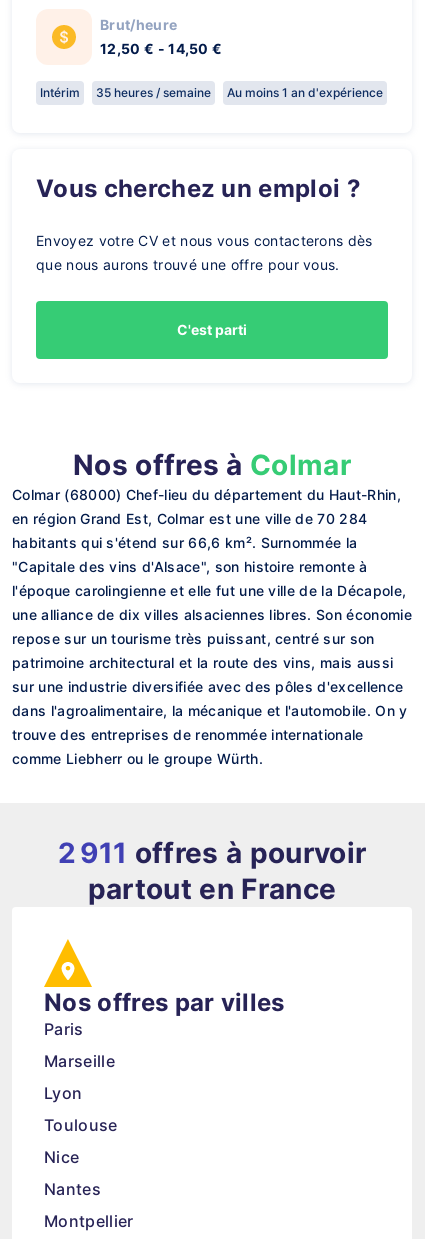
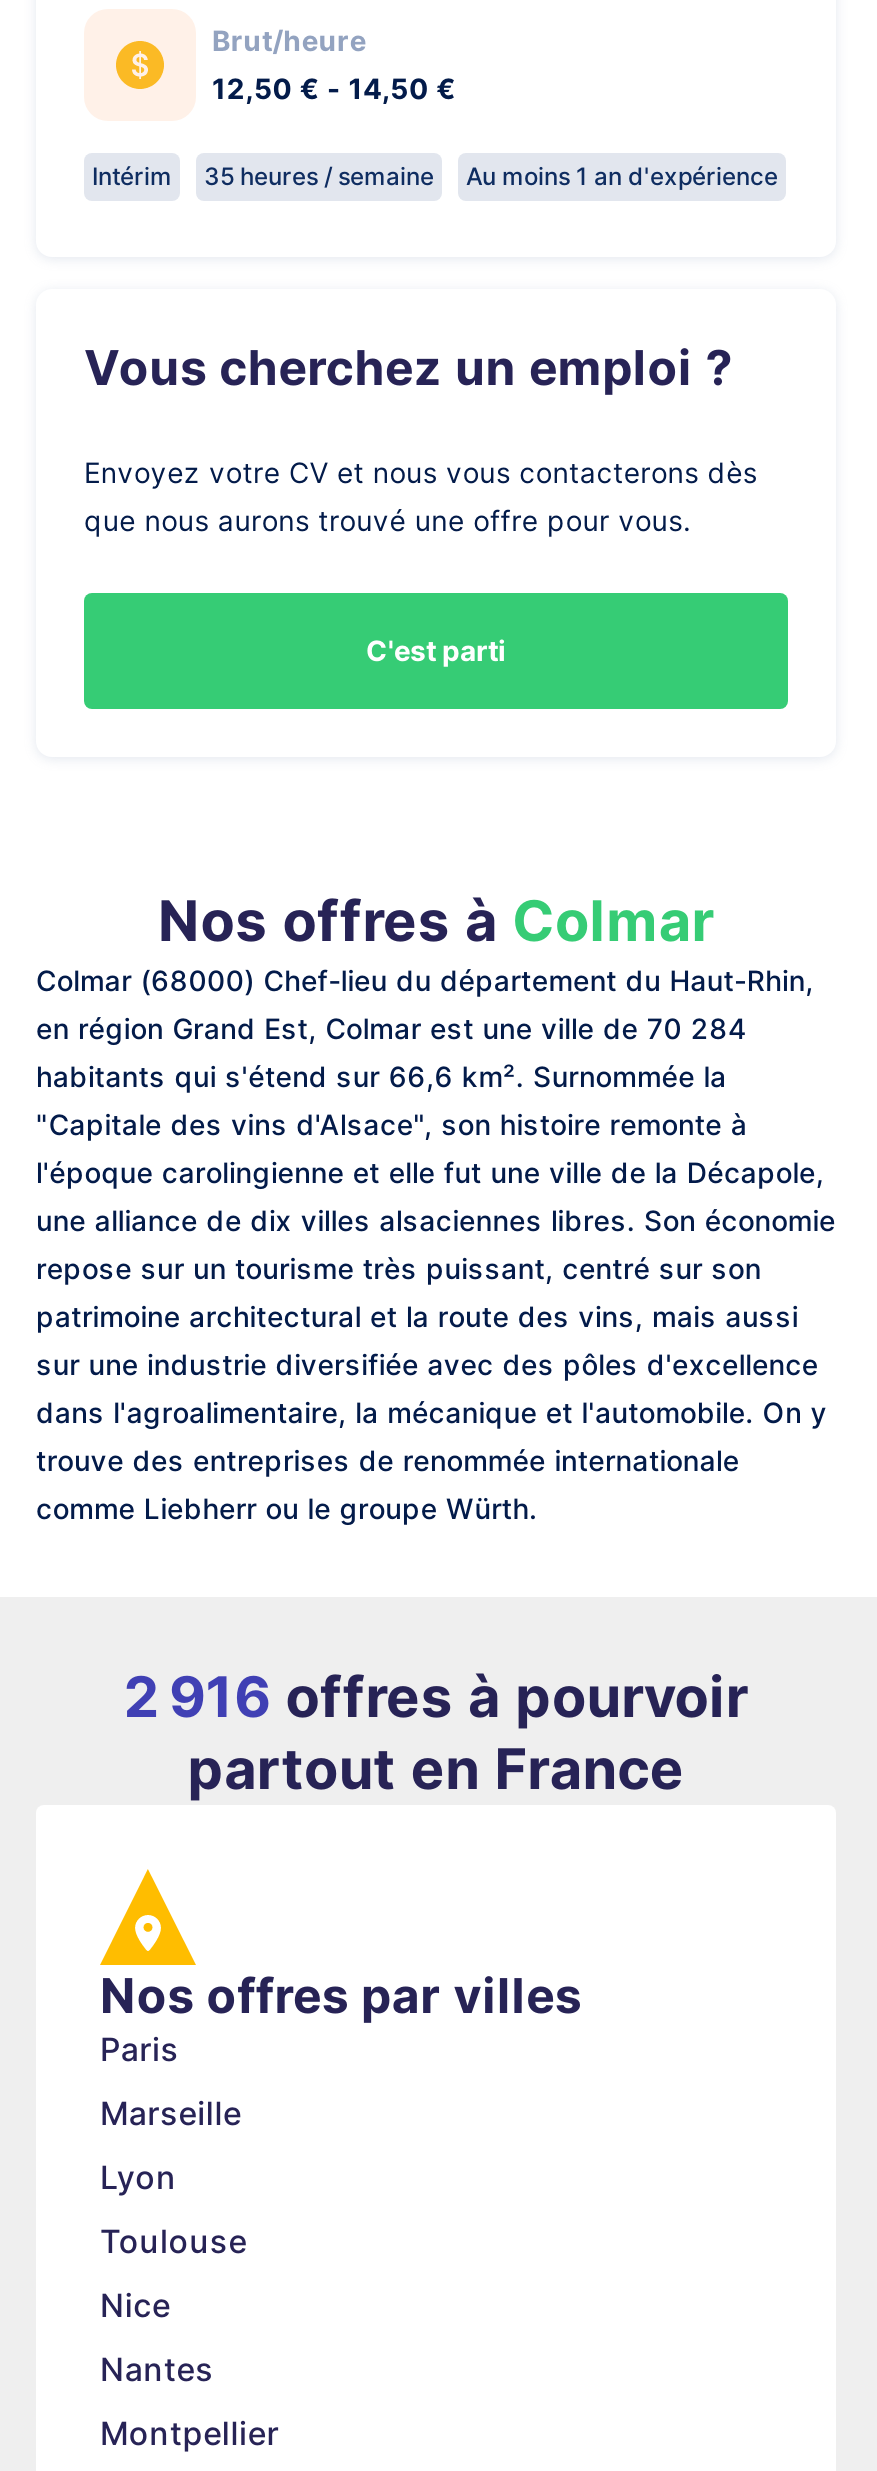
- 2 911 offres à pourvoir
+ 2 916 offres à pourvoir
